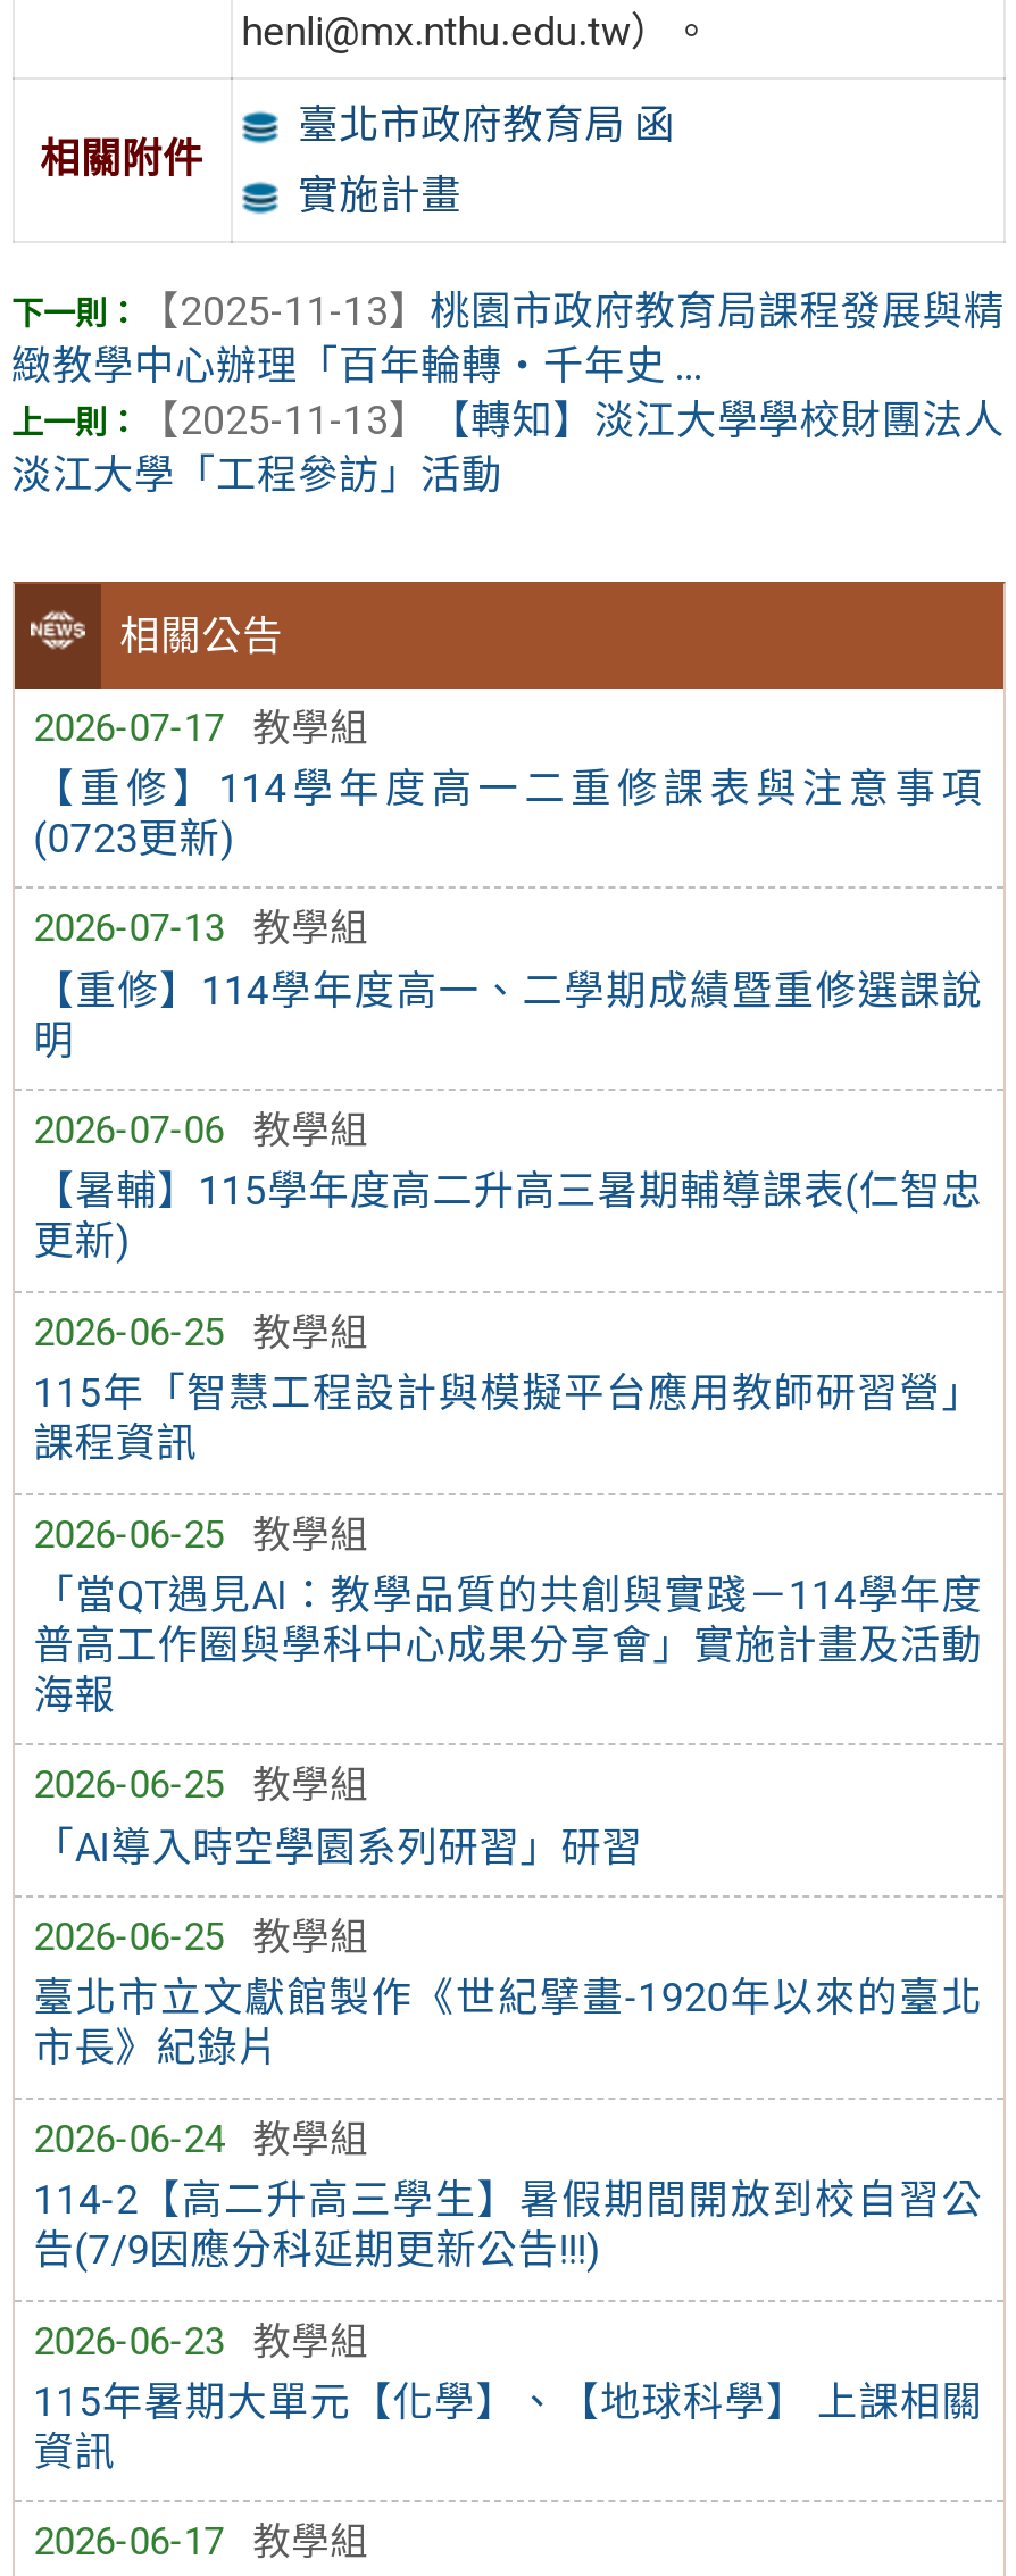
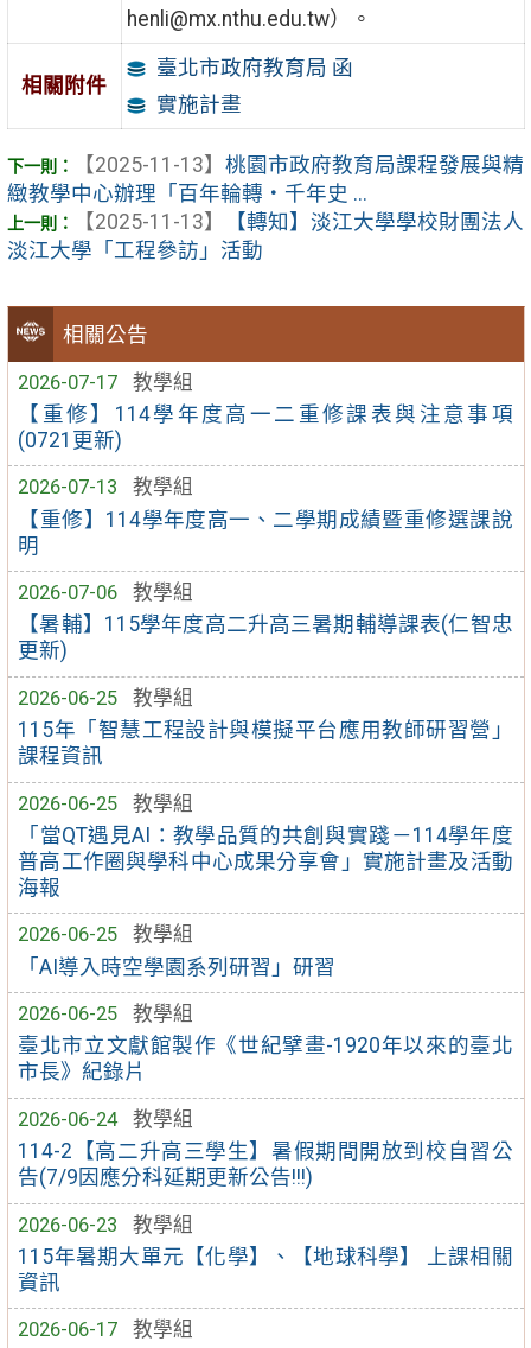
- (0723更新)
+ (0721更新)
